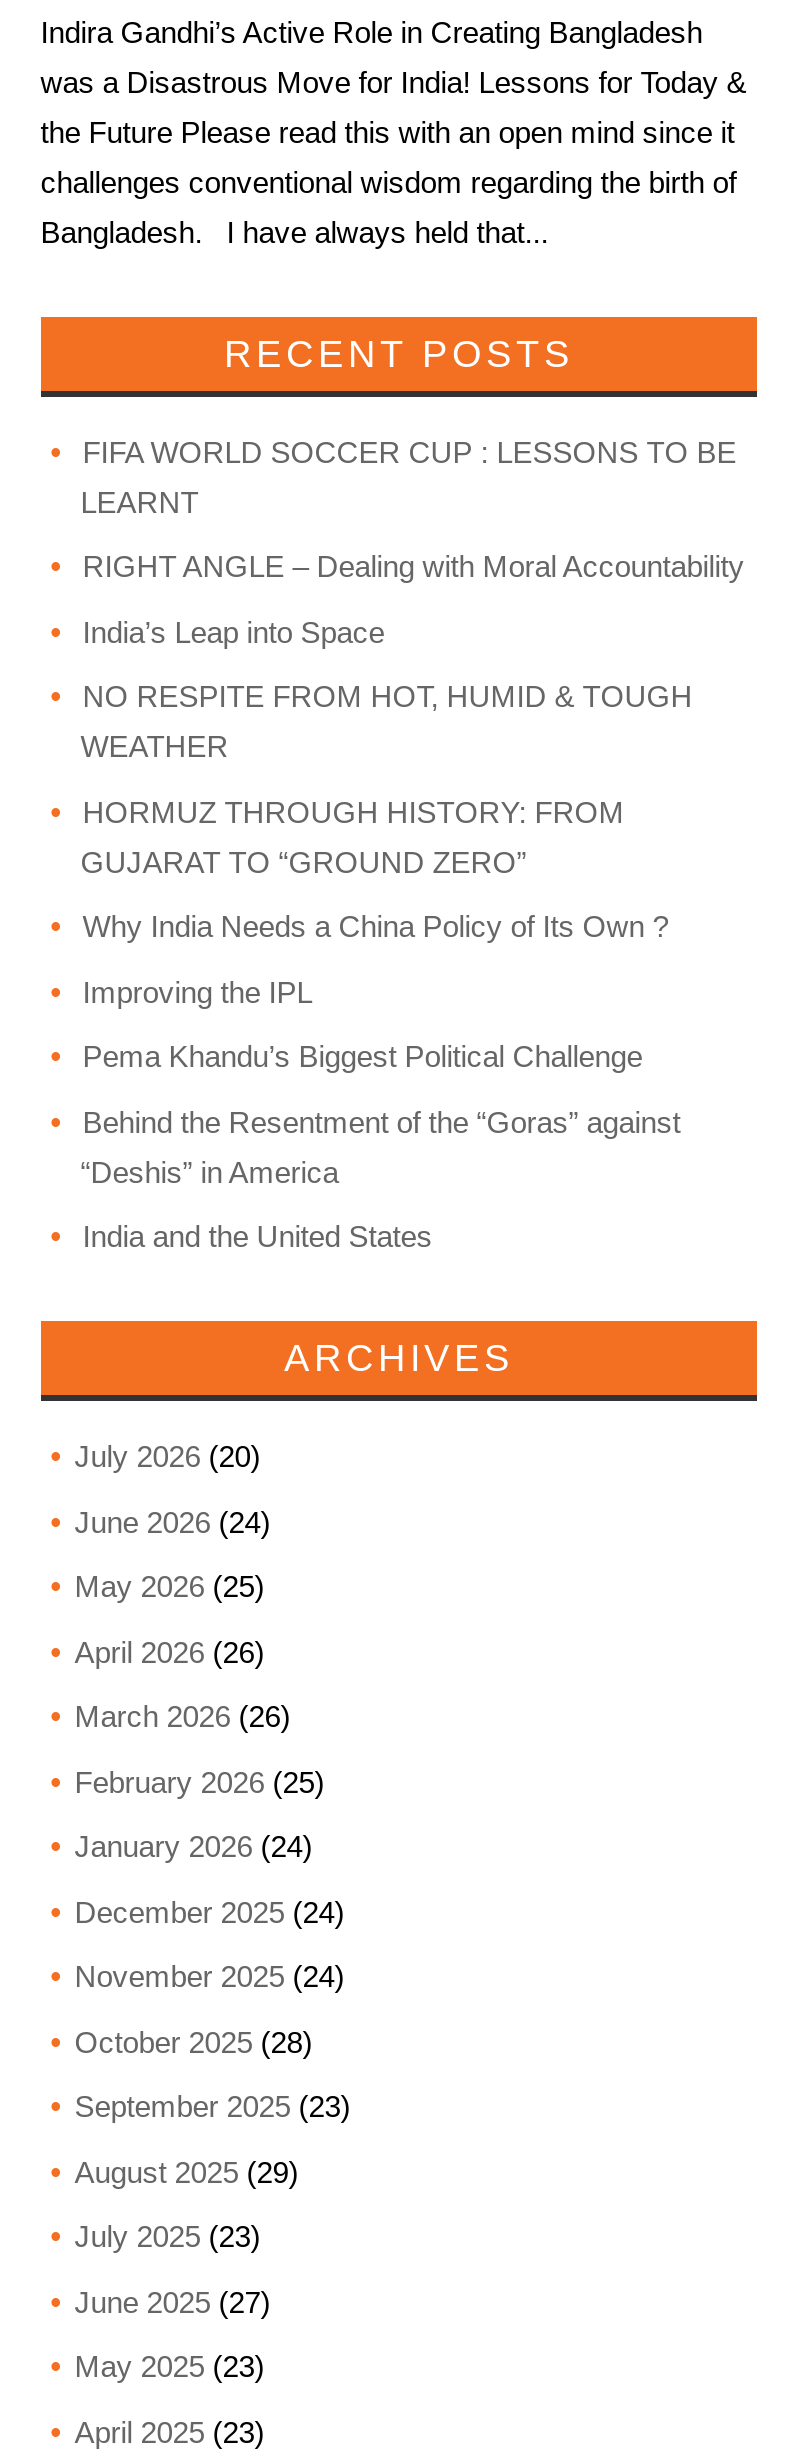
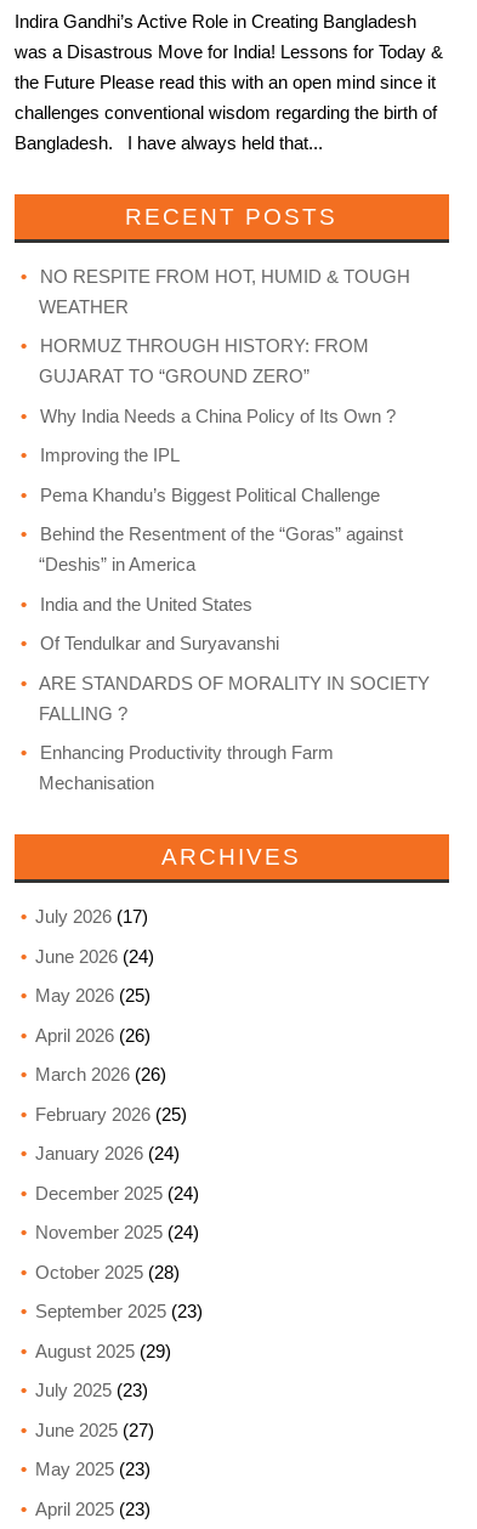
- FIFA WORLD SOCCER CUP : LESSONS TO BE
- LEARNT
- RIGHT ANGLE – Dealing with Moral Accountability
- India’s Leap into Space

moved up: NO RESPITE FROM HOT, HUMID & TOUGH | WEATHER | HORMUZ THROUGH HISTORY: FROM | ... | “Deshis” in America | India and the United States

+ Of Tendulkar and Suryavanshi
+ ARE STANDARDS OF MORALITY IN SOCIETY
+ FALLING ?
+ Enhancing Productivity through Farm
+ Mechanisation

- July 2026 (20)
+ July 2026 (17)
